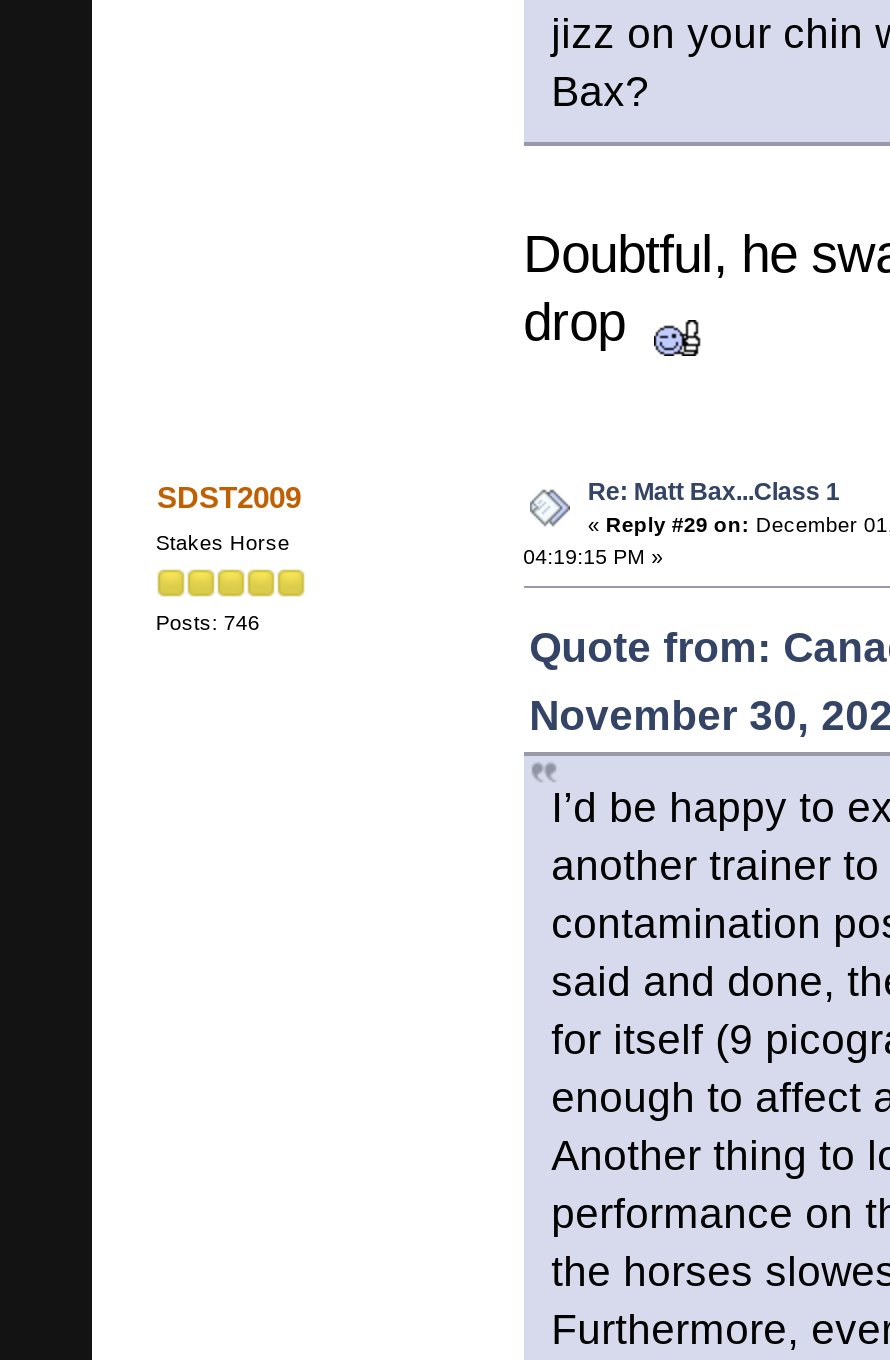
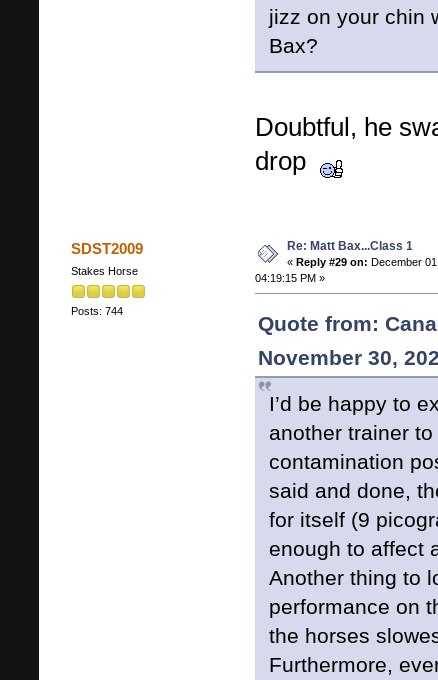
- Posts: 746
+ Posts: 744
